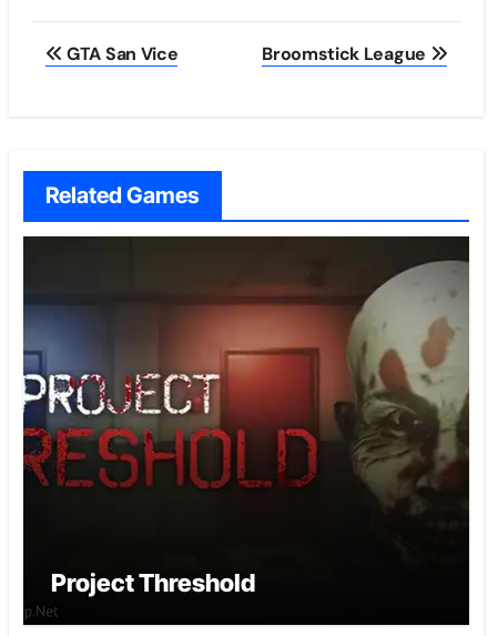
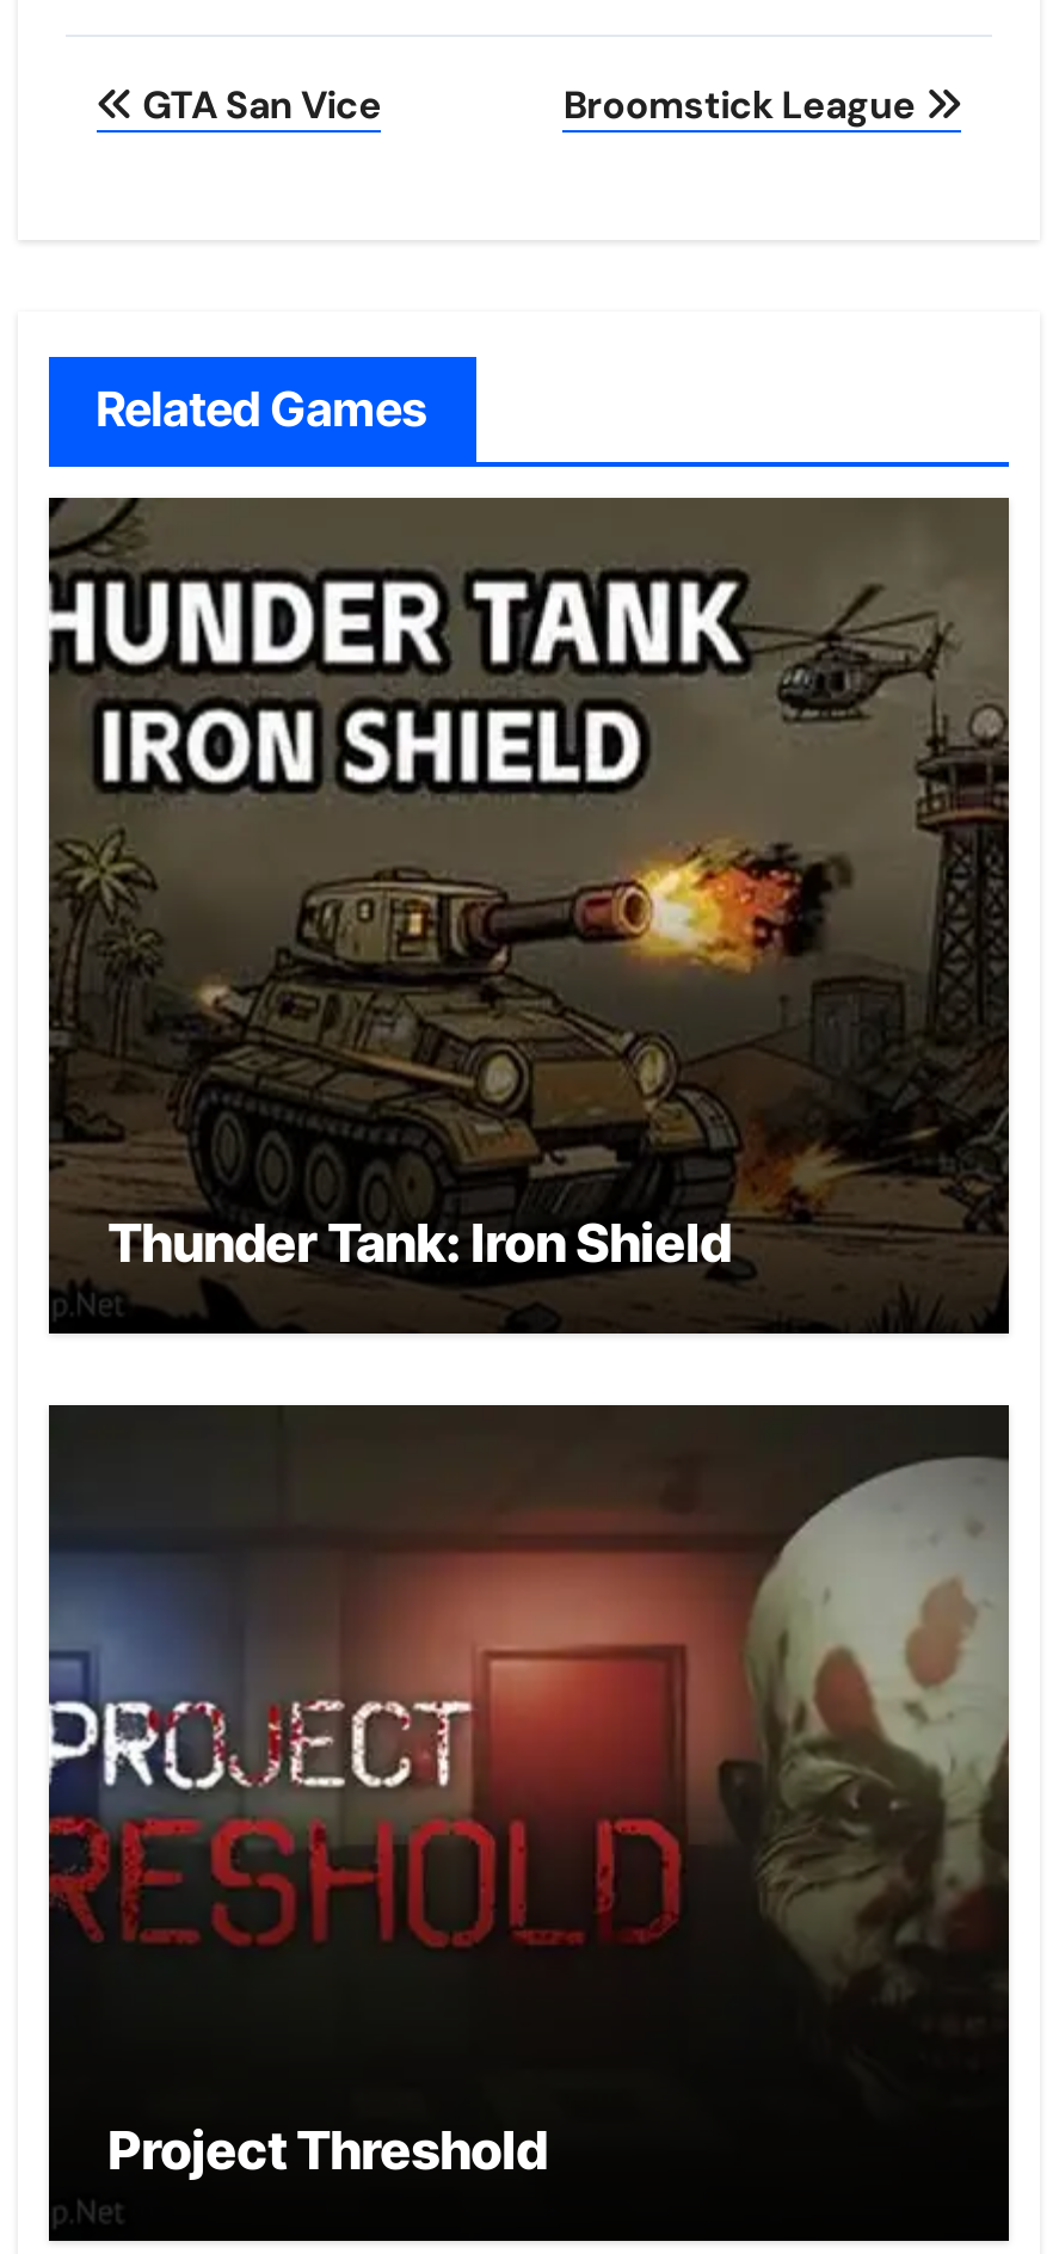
+ [image]
+ Thunder Tank: Iron Shield
